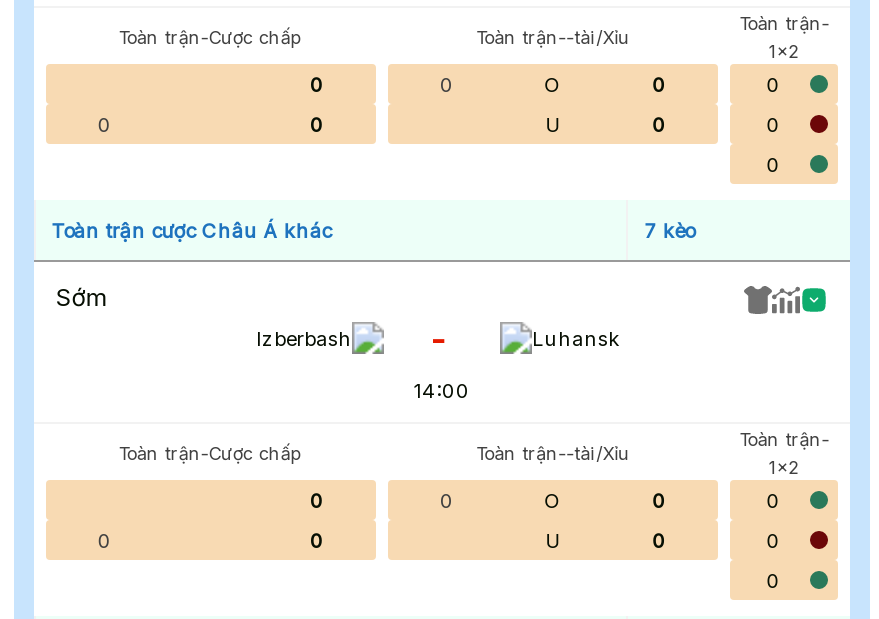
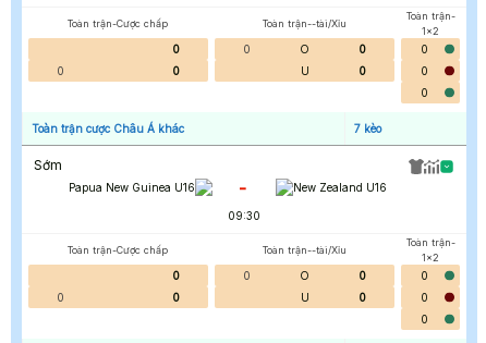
- Izberbash
+ Papua New Guinea U16

- Luhansk
+ New Zealand U16

- 14:00
+ 09:30
